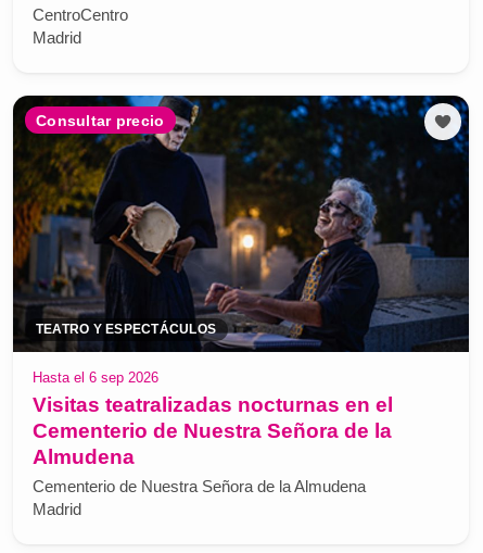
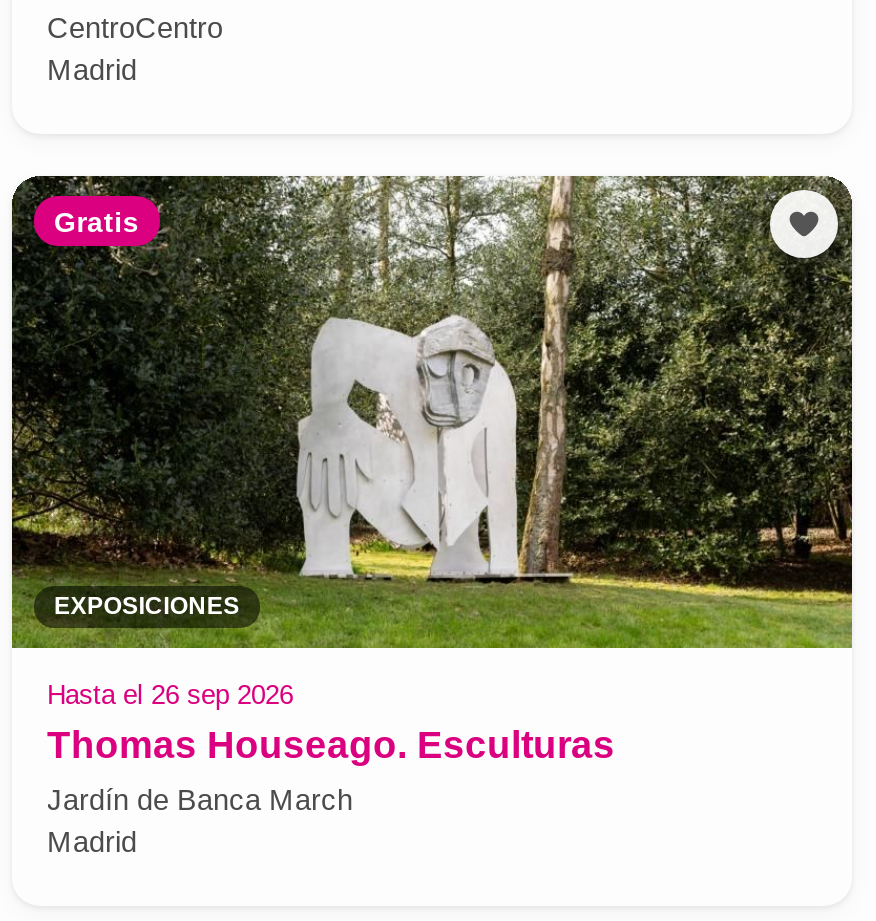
- [image]
- Consultar precio
+ [image]
+ Gratis

- TEATRO Y ESPECTÁCULOS
+ EXPOSICIONES

- Hasta el 6 sep 2026
- Visitas teatralizadas nocturnas en el
- Cementerio de Nuestra Señora de la
- Almudena
- Cementerio de Nuestra Señora de la Almudena
+ Hasta el 26 sep 2026
+ Thomas Houseago. Esculturas
+ Jardín de Banca March
